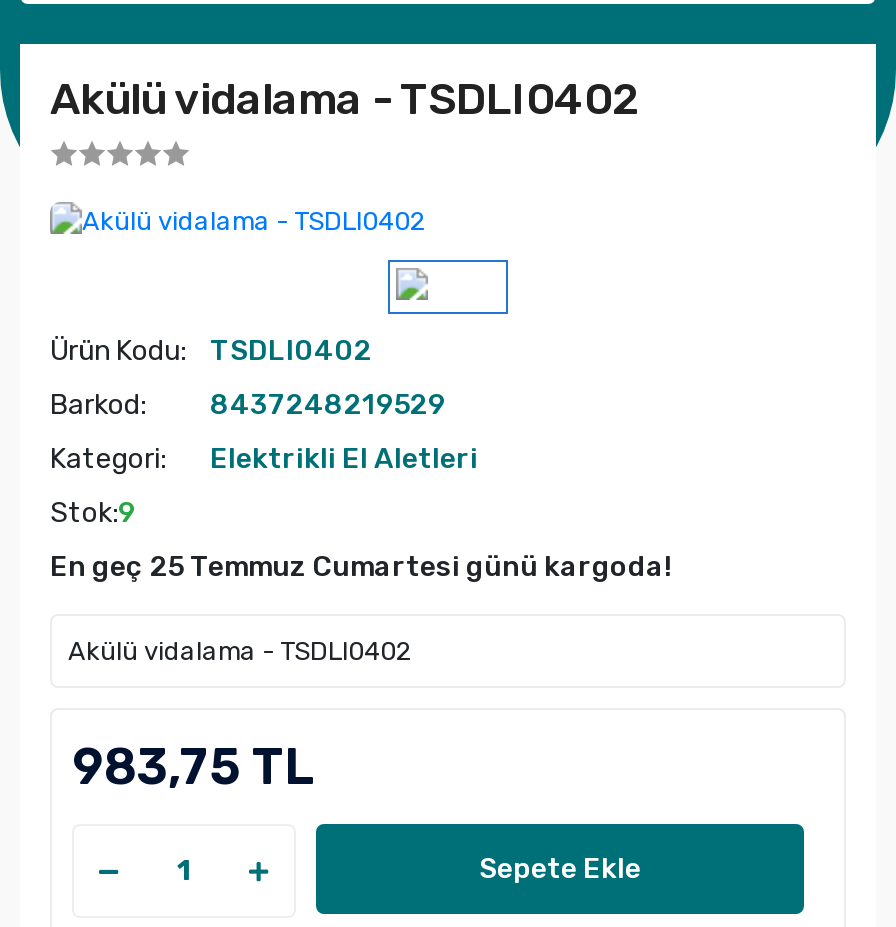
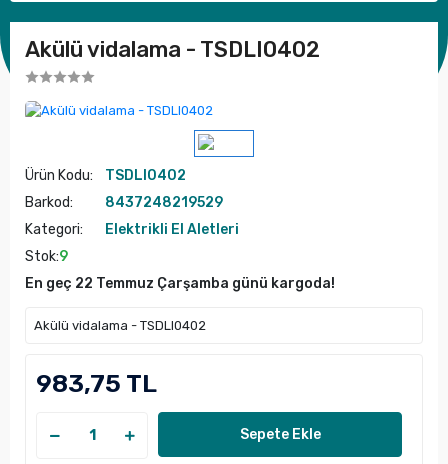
- En geç 25 Temmuz Cumartesi günü kargoda!
+ En geç 22 Temmuz Çarşamba günü kargoda!
